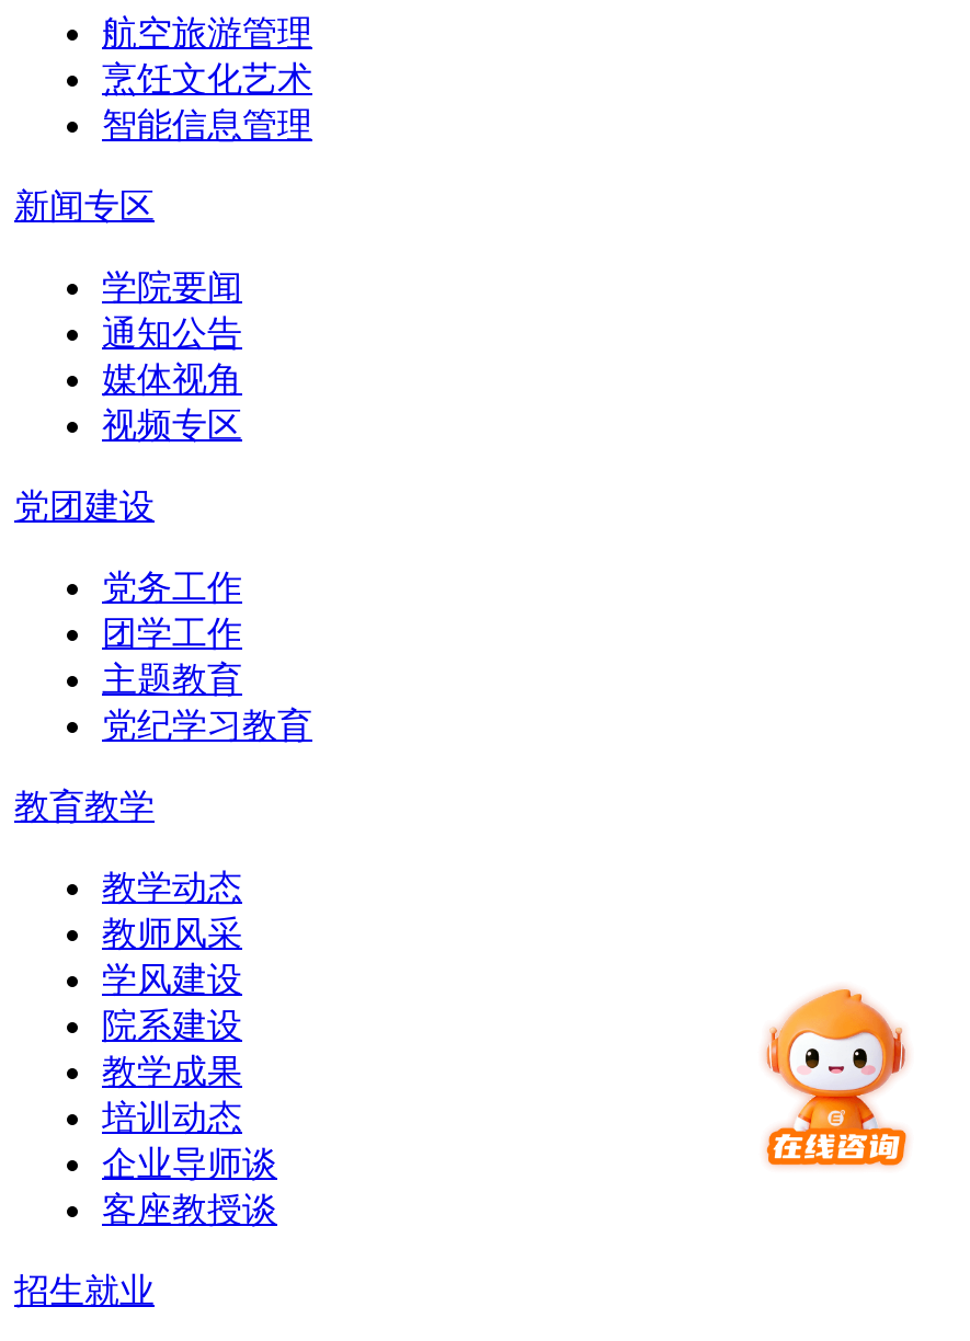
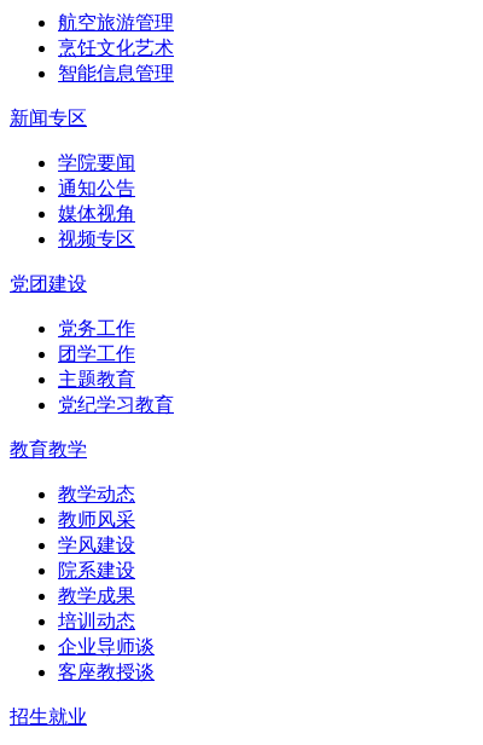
- [image]
